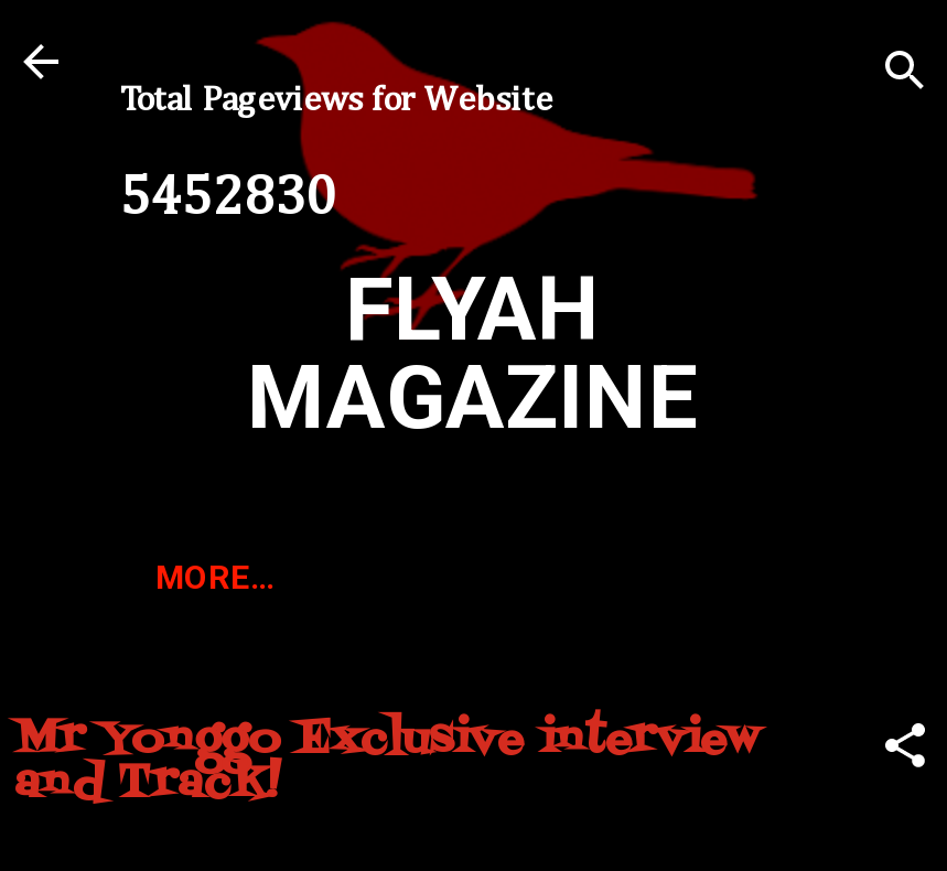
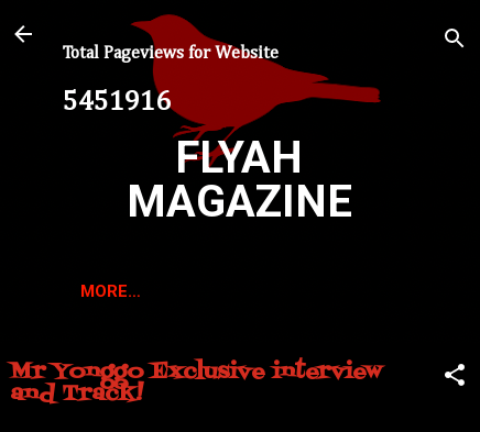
- 5452830
+ 5451916
